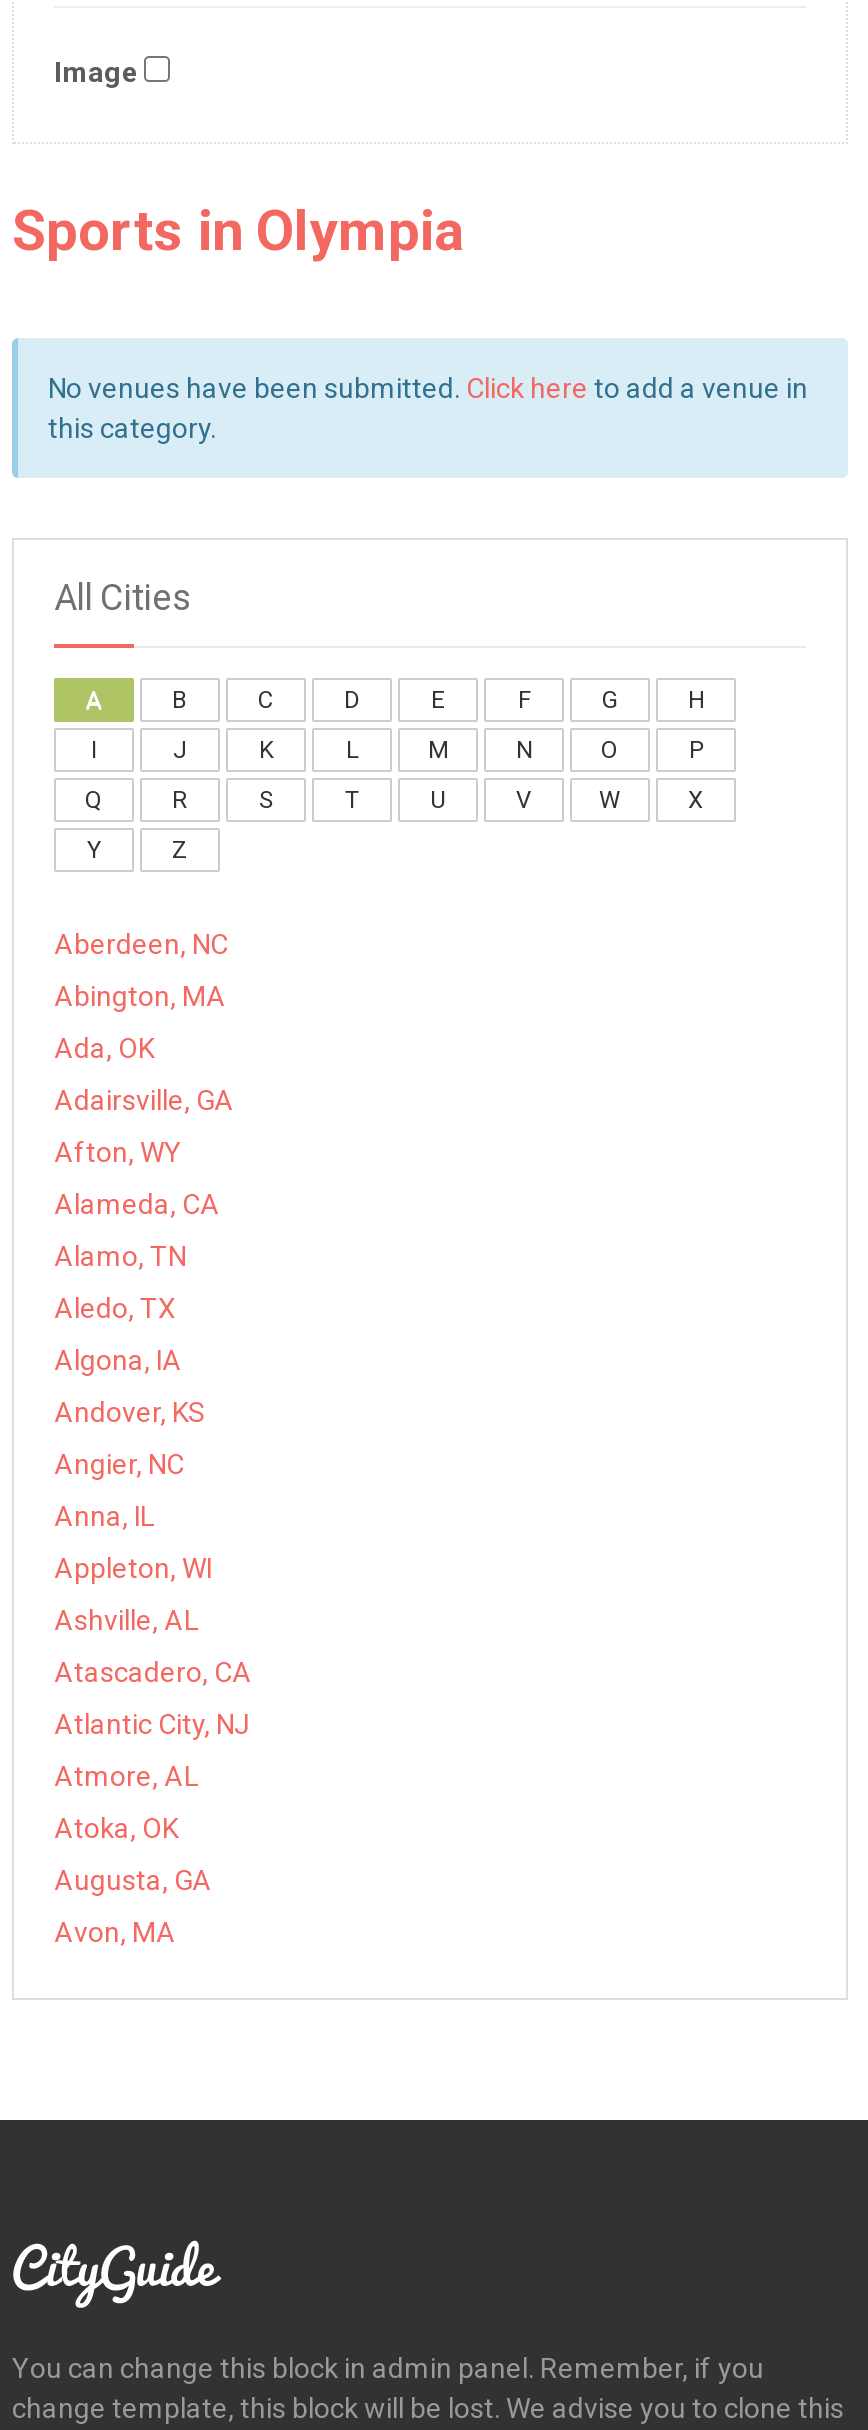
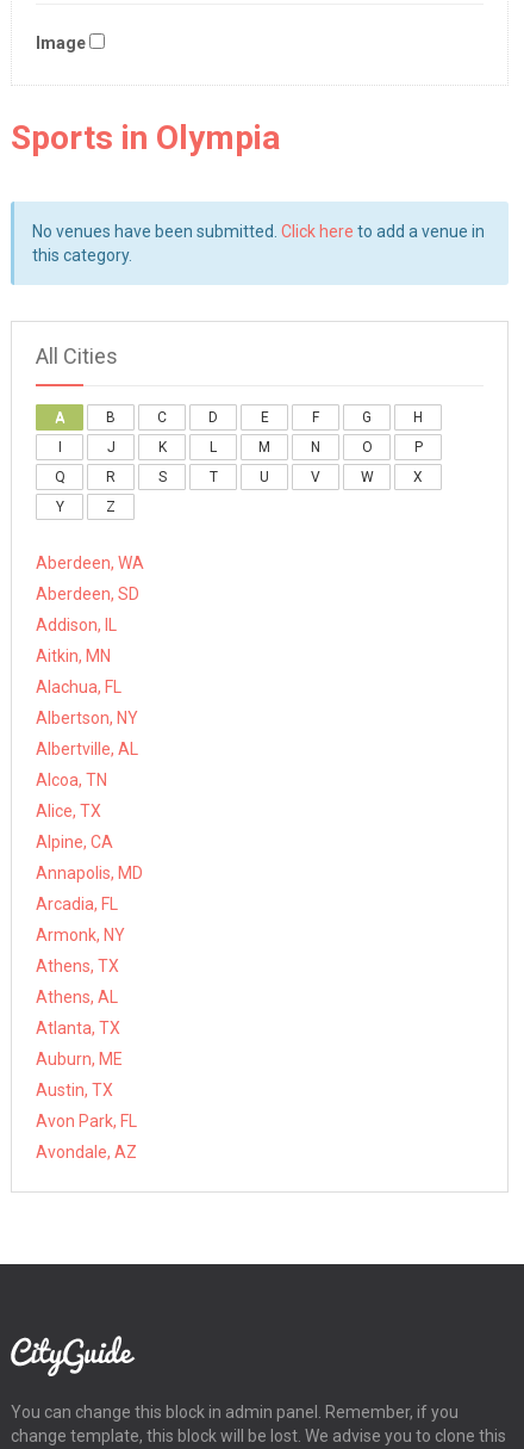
- Aberdeen, NC
+ Aberdeen, WA

- Abington, MA
+ Aberdeen, SD

- Ada, OK
+ Addison, IL

- Adairsville, GA
+ Aitkin, MN

- Afton, WY
+ Alachua, FL

- Alameda, CA
+ Albertson, NY

- Alamo, TN
+ Albertville, AL

- Aledo, TX
+ Alcoa, TN

- Algona, IA
+ Alice, TX

- Andover, KS
+ Alpine, CA

- Angier, NC
+ Annapolis, MD

- Anna, IL
+ Arcadia, FL

- Appleton, WI
+ Armonk, NY

- Ashville, AL
+ Athens, TX

- Atascadero, CA
+ Athens, AL

- Atlantic City, NJ
+ Atlanta, TX

- Atmore, AL
+ Auburn, ME

- Atoka, OK
+ Austin, TX

- Augusta, GA
+ Avon Park, FL

- Avon, MA
+ Avondale, AZ
